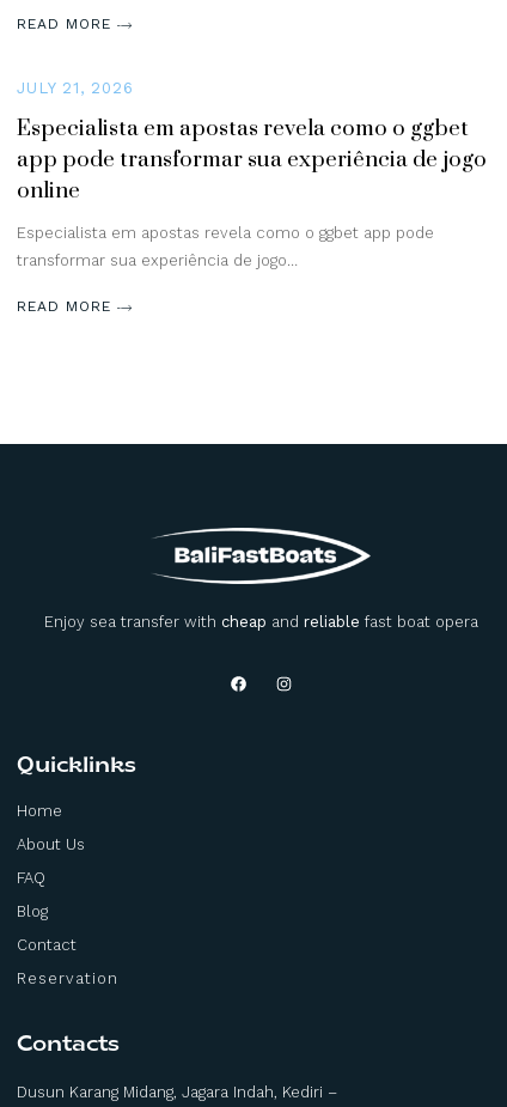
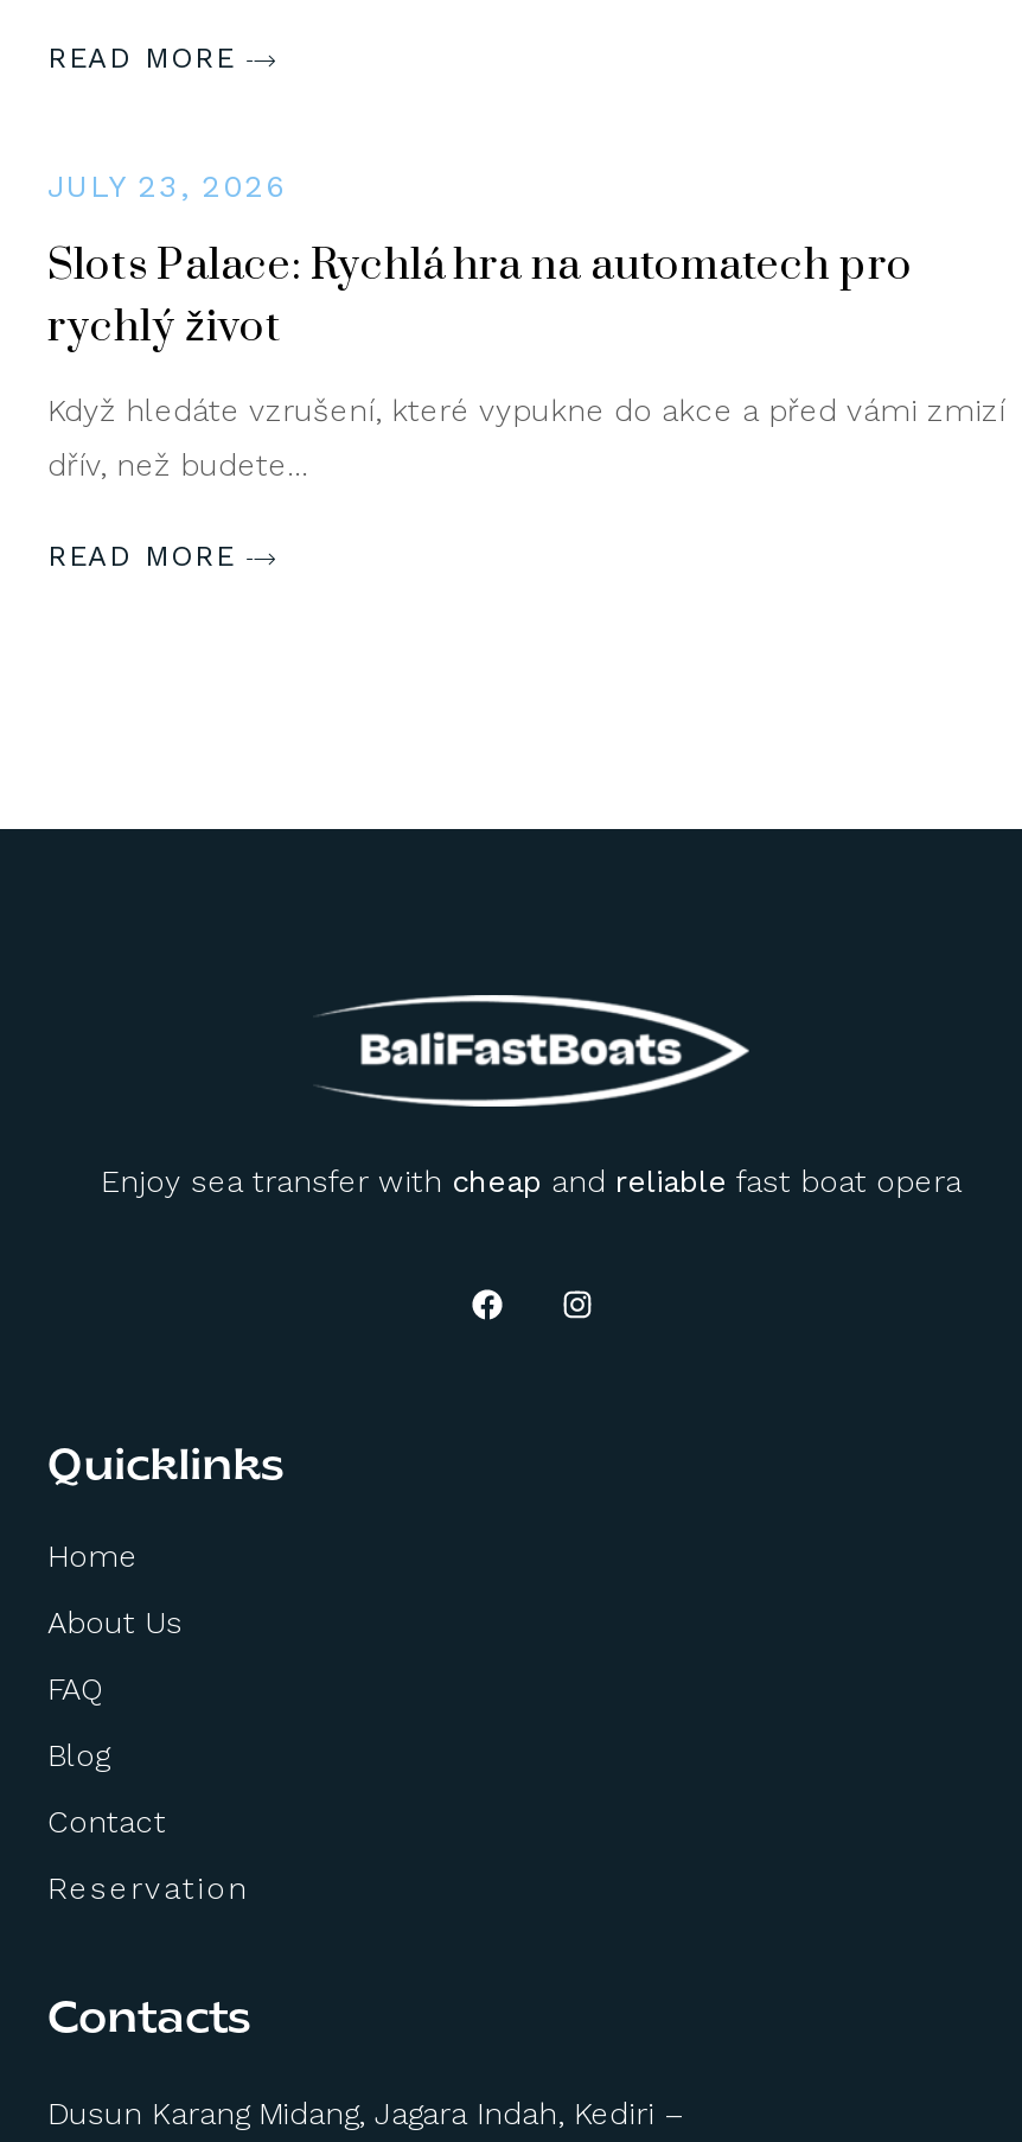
- JULY 21, 2026
+ JULY 23, 2026

- Especialista em apostas revela como o ggbet
- app pode transformar sua experiência de jogo
- online
+ Slots Palace: Rychlá hra na automatech pro
+ rychlý život

- Especialista em apostas revela como o ggbet app pode
+ Když hledáte vzrušení, které vypukne do akce a před vámi zmizí

- transformar sua experiência de jogo…
+ dřív, než budete…
